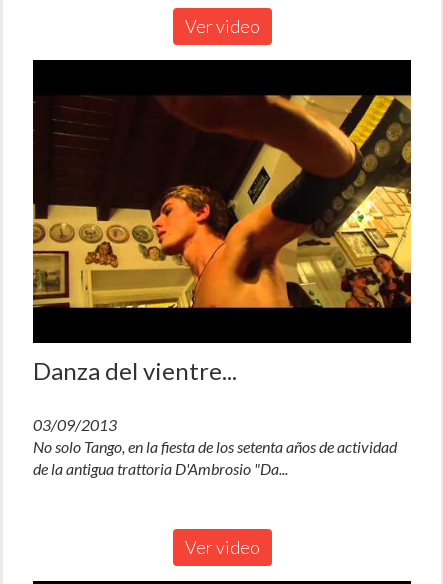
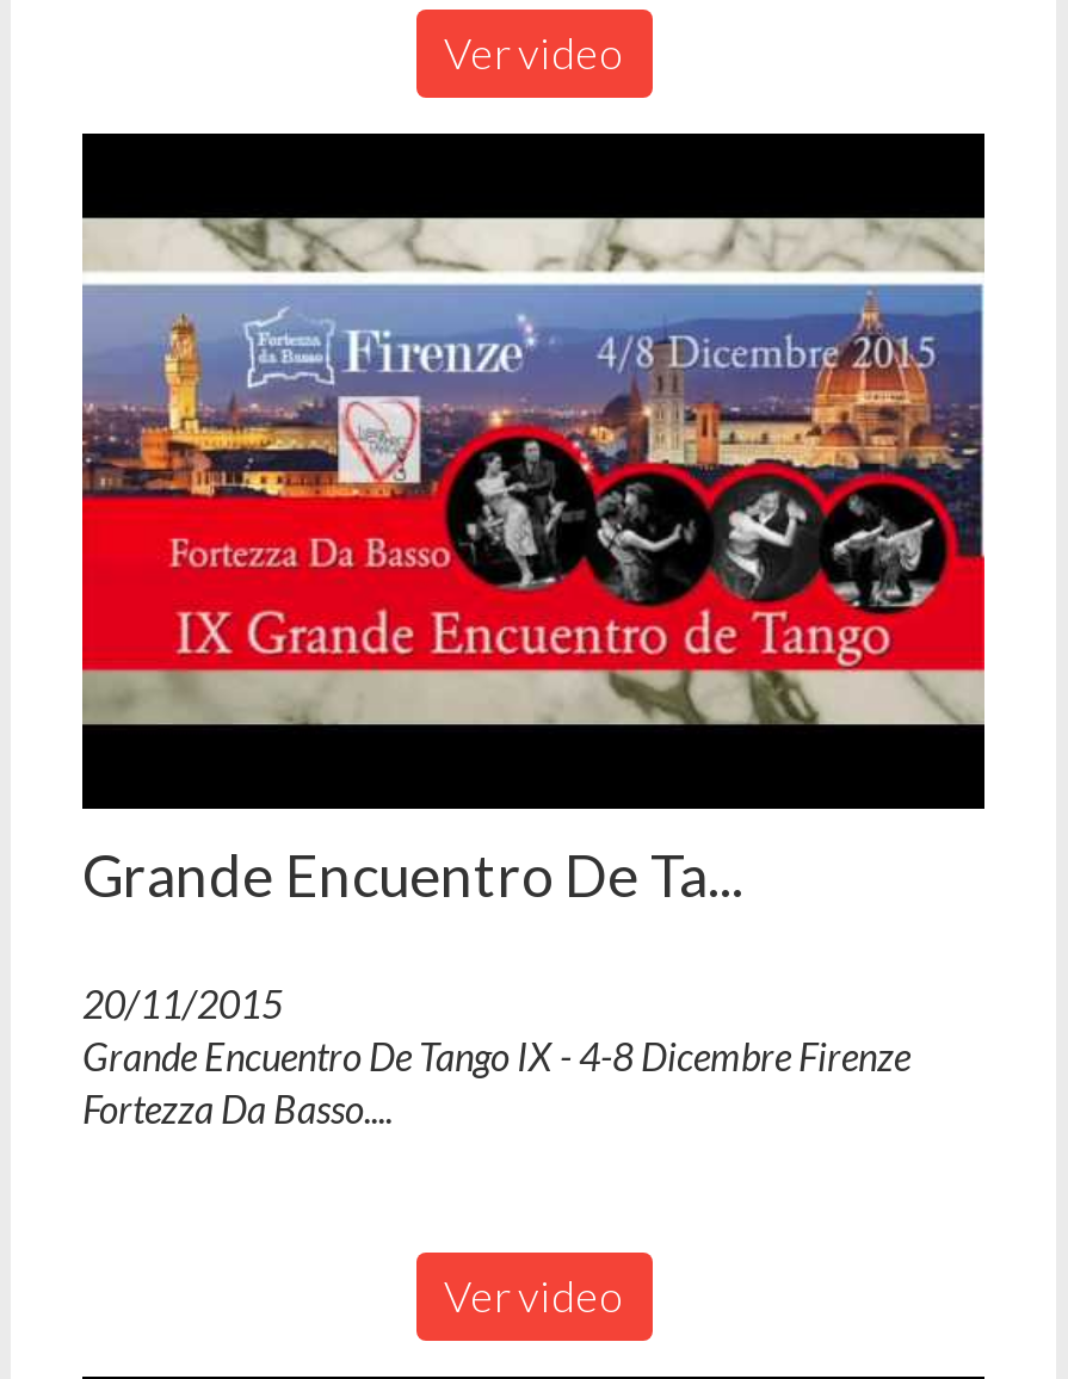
- [image]
+ [image]

- Danza del vientre...
+ Grande Encuentro De Ta...

- 03/09/2013
- No solo Tango, en la fiesta de los setenta años de actividad
- de la antigua trattoria D'Ambrosio "Da...
+ 20/11/2015
+ Grande Encuentro De Tango IX - 4-8 Dicembre Firenze
+ Fortezza Da Basso....
